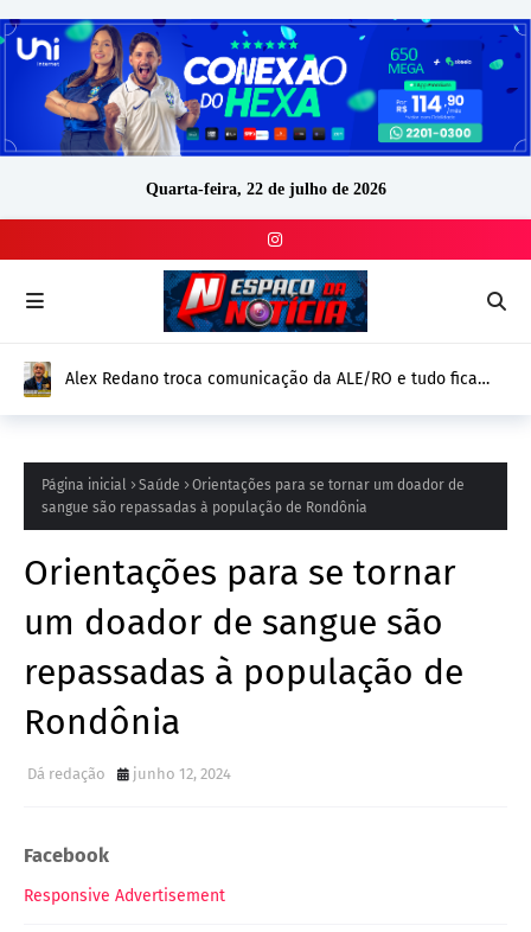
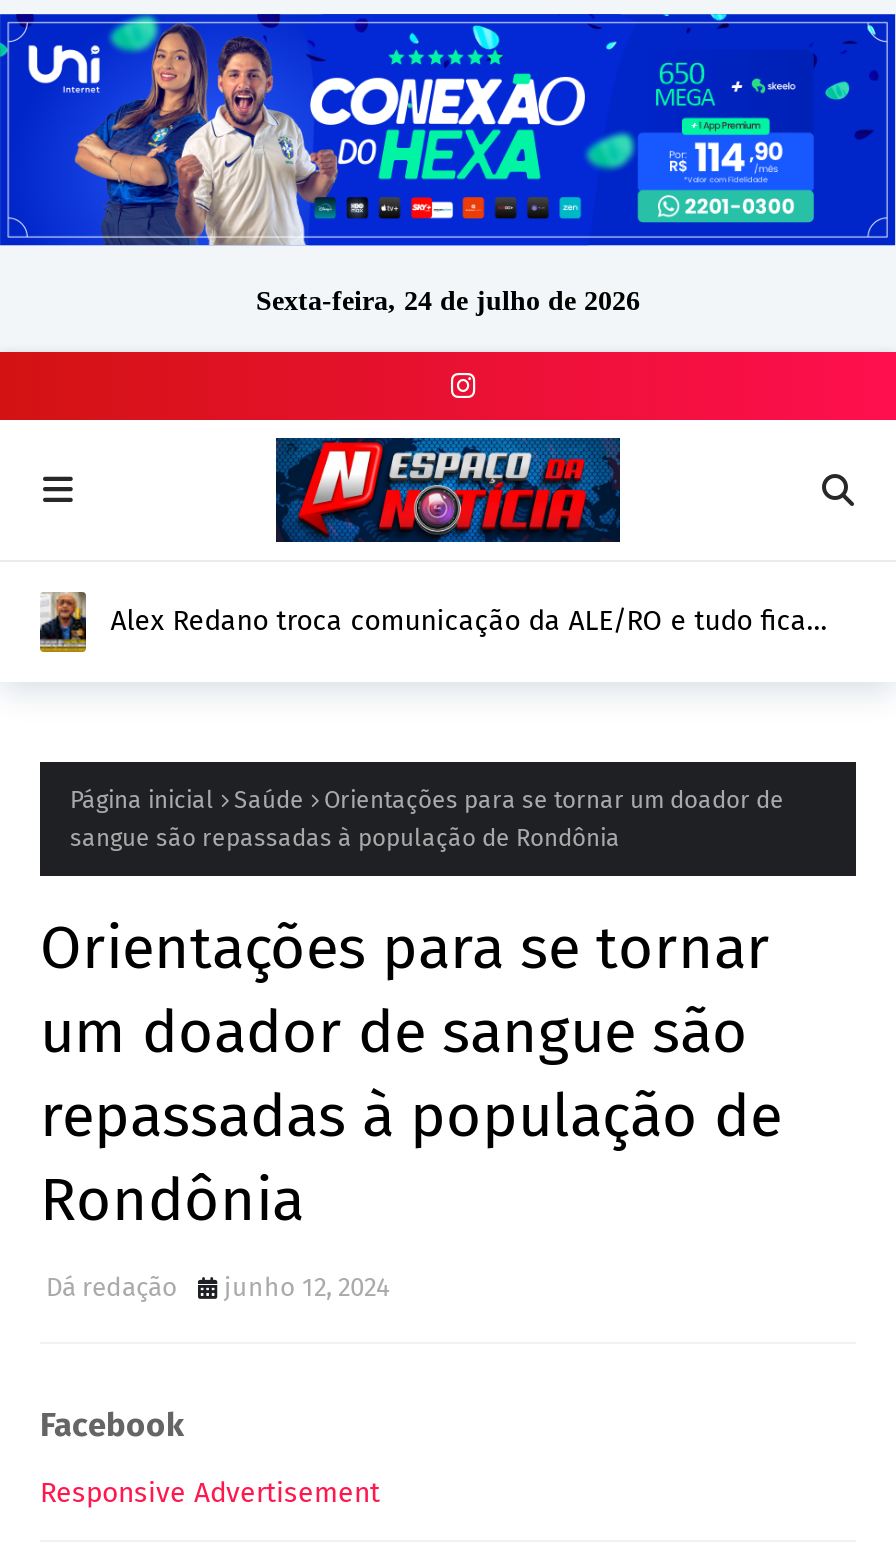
- Quarta-feira, 22 de julho de 2026
+ Sexta-feira, 24 de julho de 2026
